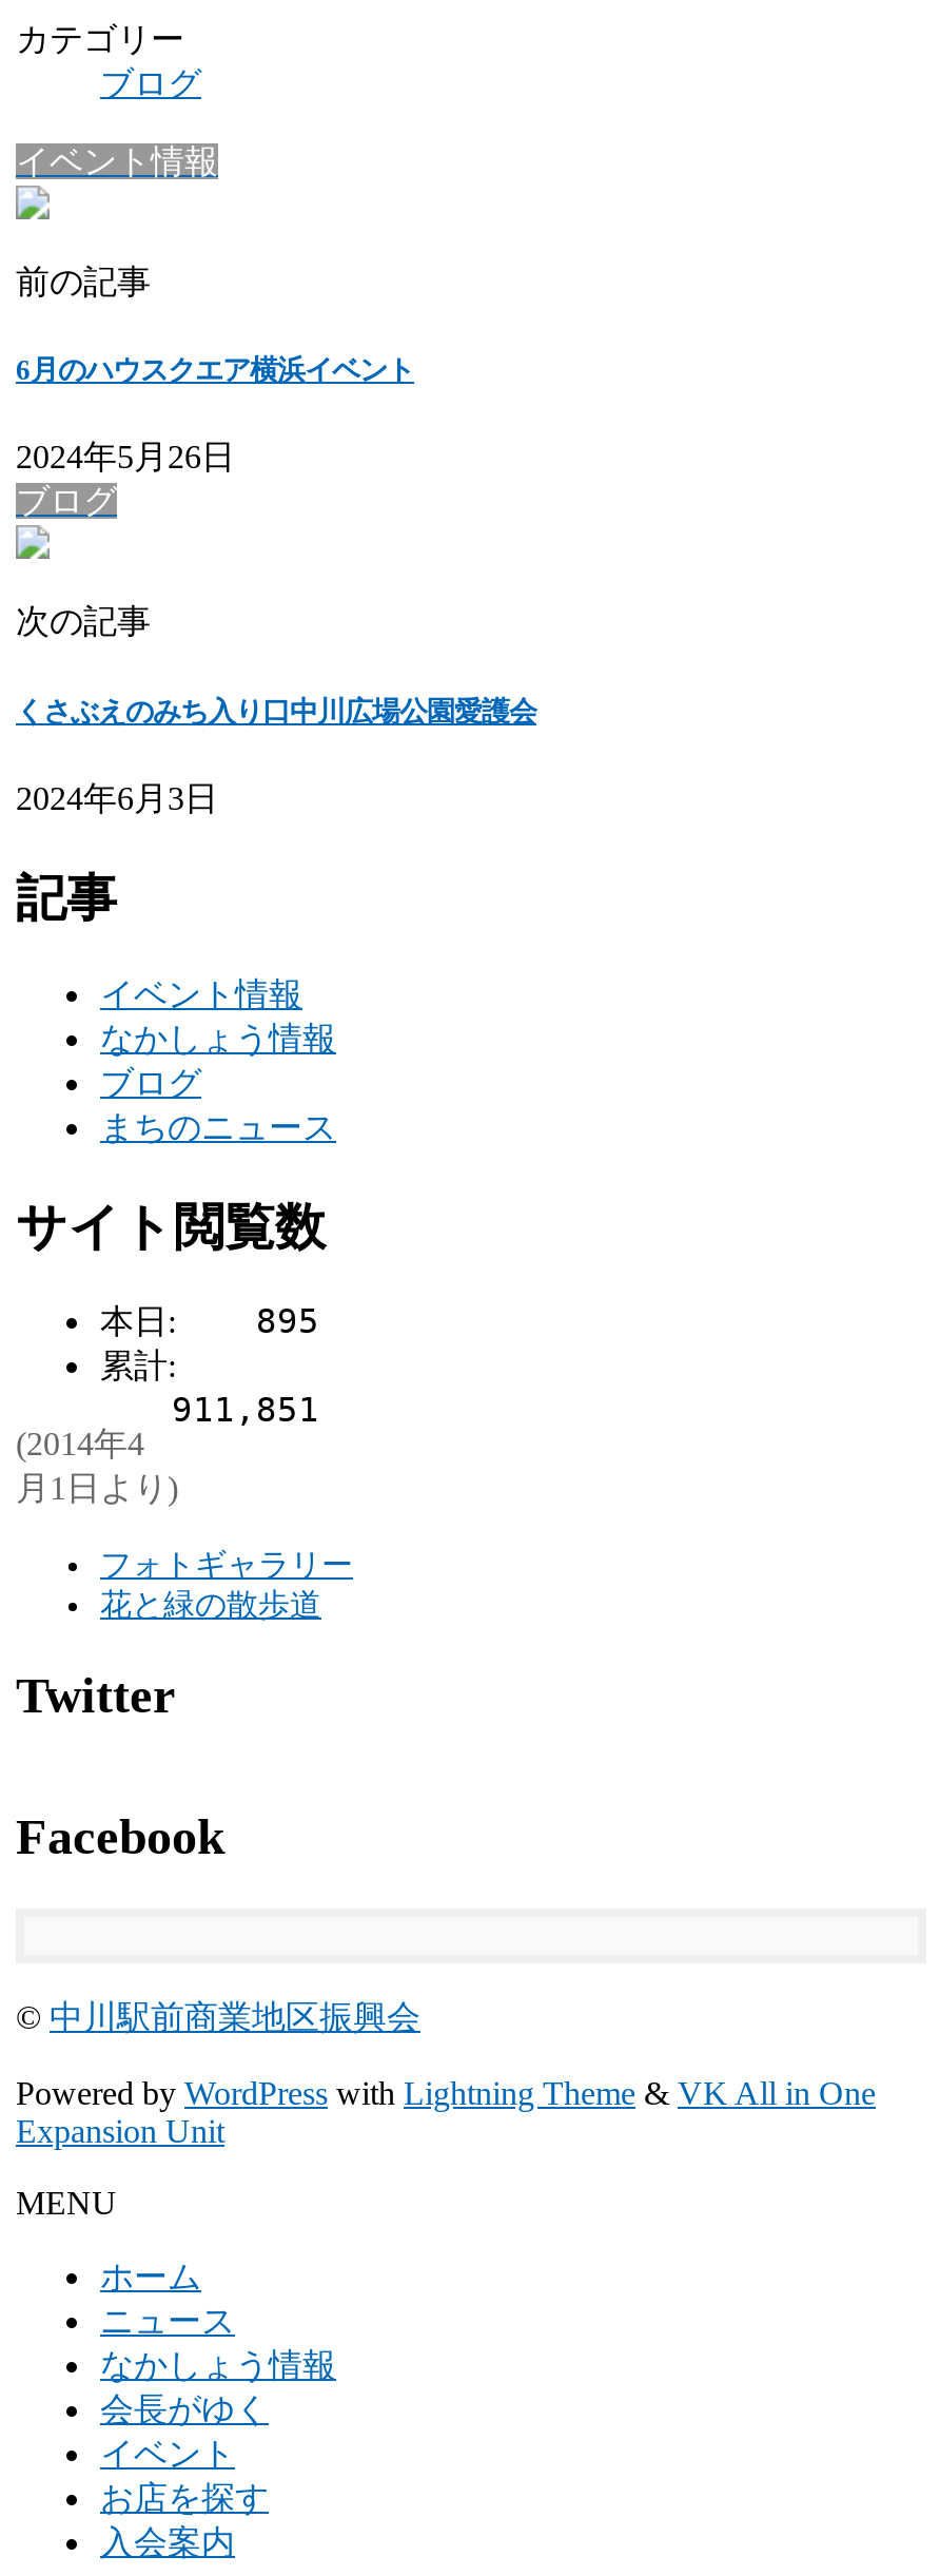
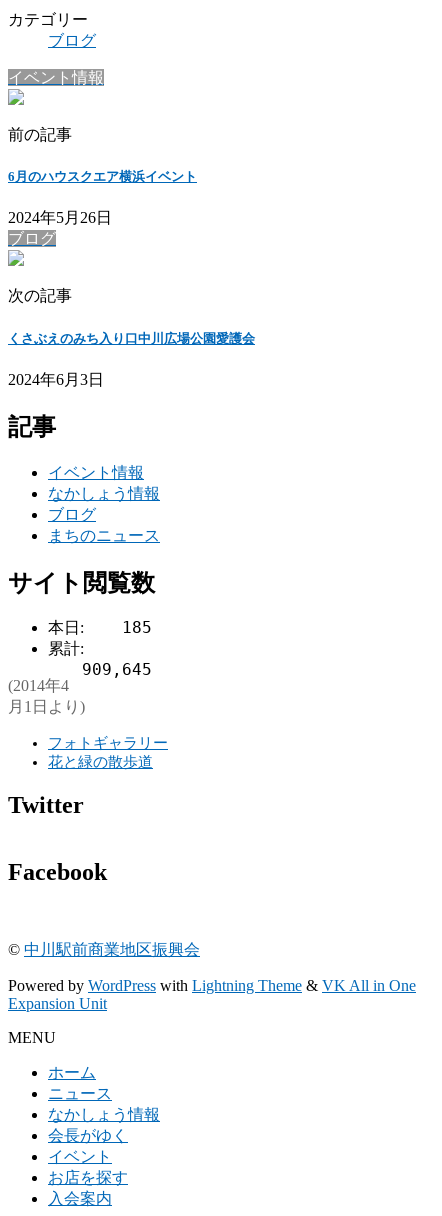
- 895
+ 185

- 911,851
+ 909,645
